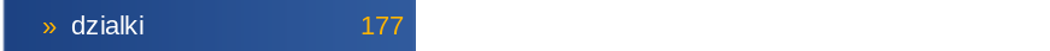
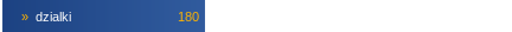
- 177
+ 180
